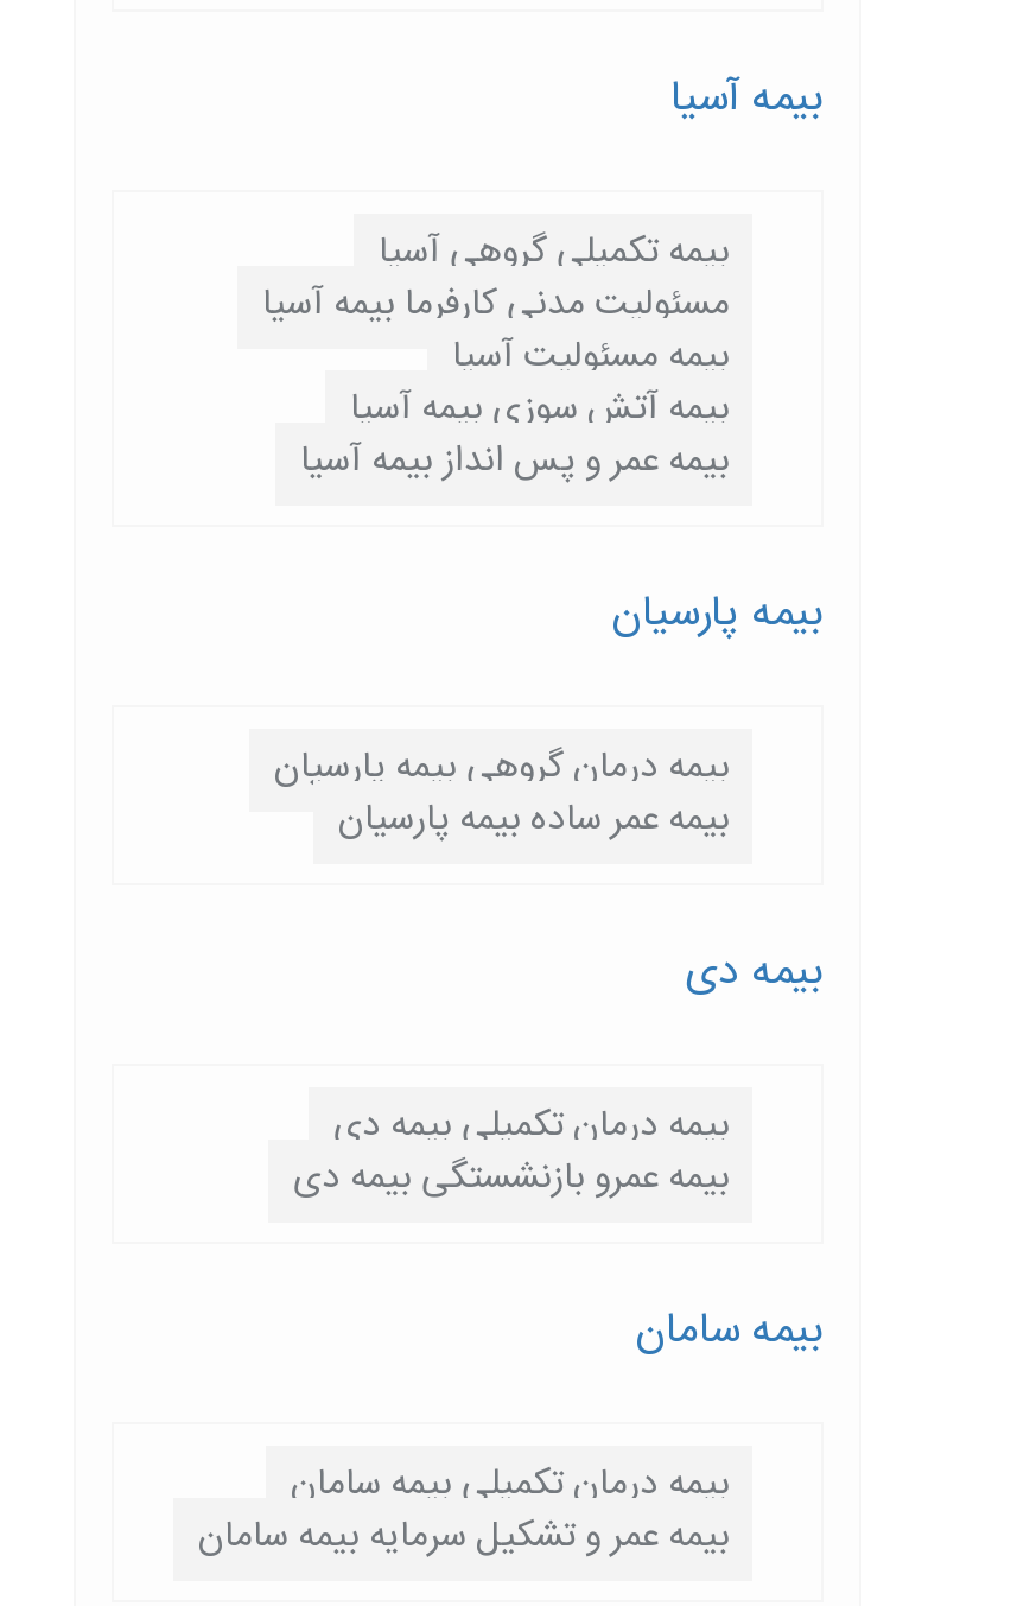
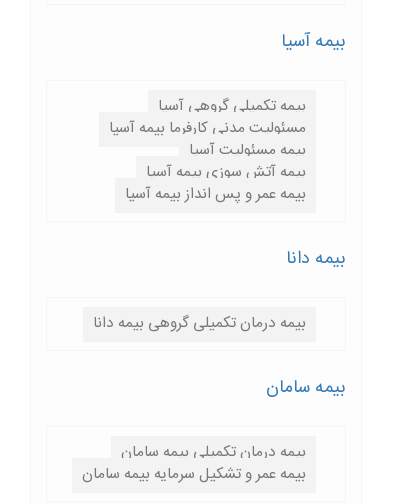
- بیمه پارسيان
- بیمه درمان گروهی بیمه پارسیان
- بیمه عمر ساده بیمه پارسیان
- بیمه دی
- بیمه درمان تکمیلی بیمه دی
- بیمه عمرو بازنشستگی بیمه دی
+ بیمه دانا
+ بیمه درمان تکمیلی گروهی بیمه دانا
